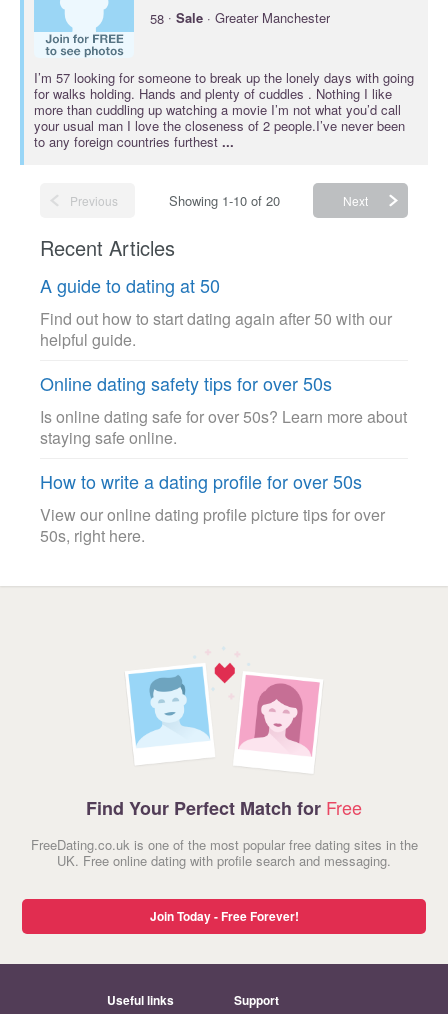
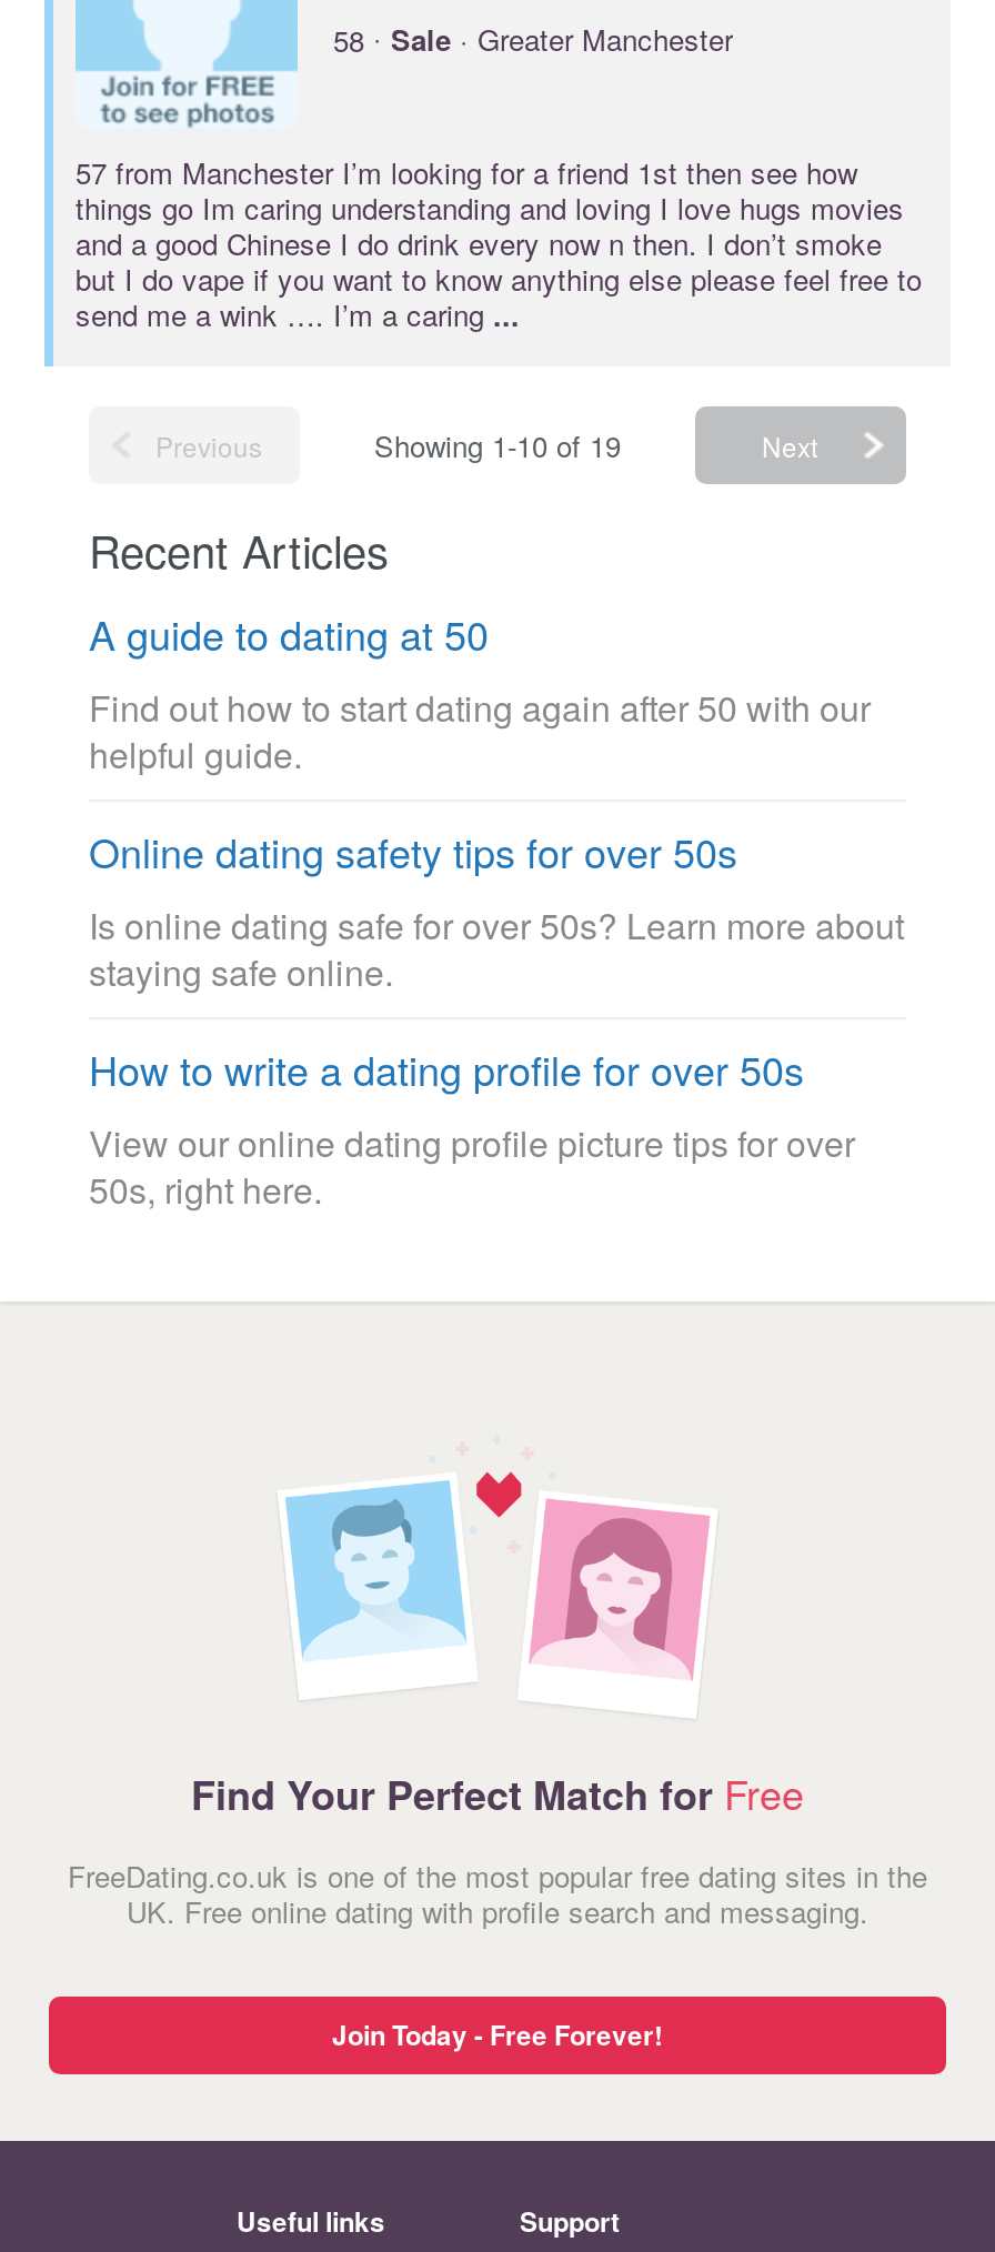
- I’m 57 looking for someone to break up the lonely days with going
- for walks holding. Hands and plenty of cuddles . Nothing I like
- more than cuddling up watching a movie I’m not what you’d call
- your usual man I love the closeness of 2 people.I’ve never been
- to any foreign countries furthest...
+ 57 from Manchester I’m looking for a friend 1st then see how
+ things go Im caring understanding and loving I love hugs movies
+ and a good Chinese I do drink every now n then. I don’t smoke
+ but I do vape if you want to know anything else please feel free to
+ send me a wink …. I’m a caring...

- Showing 1-10 of 20
+ Showing 1-10 of 19
